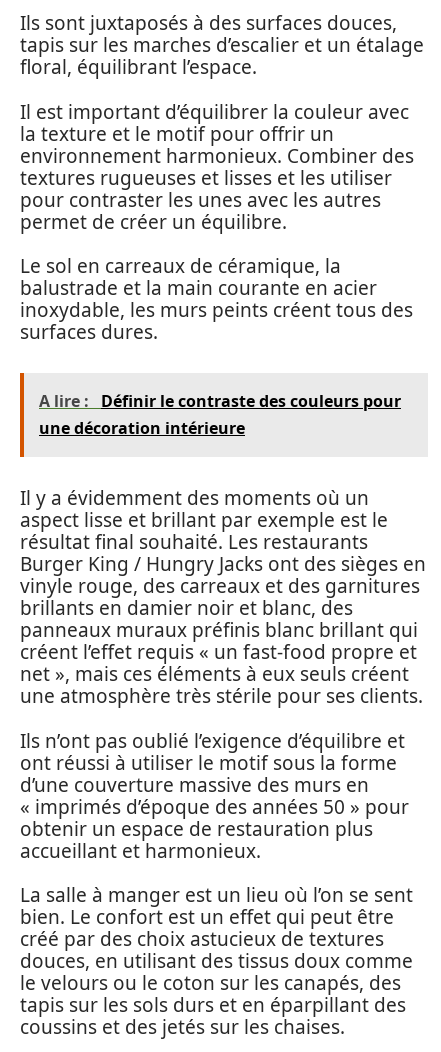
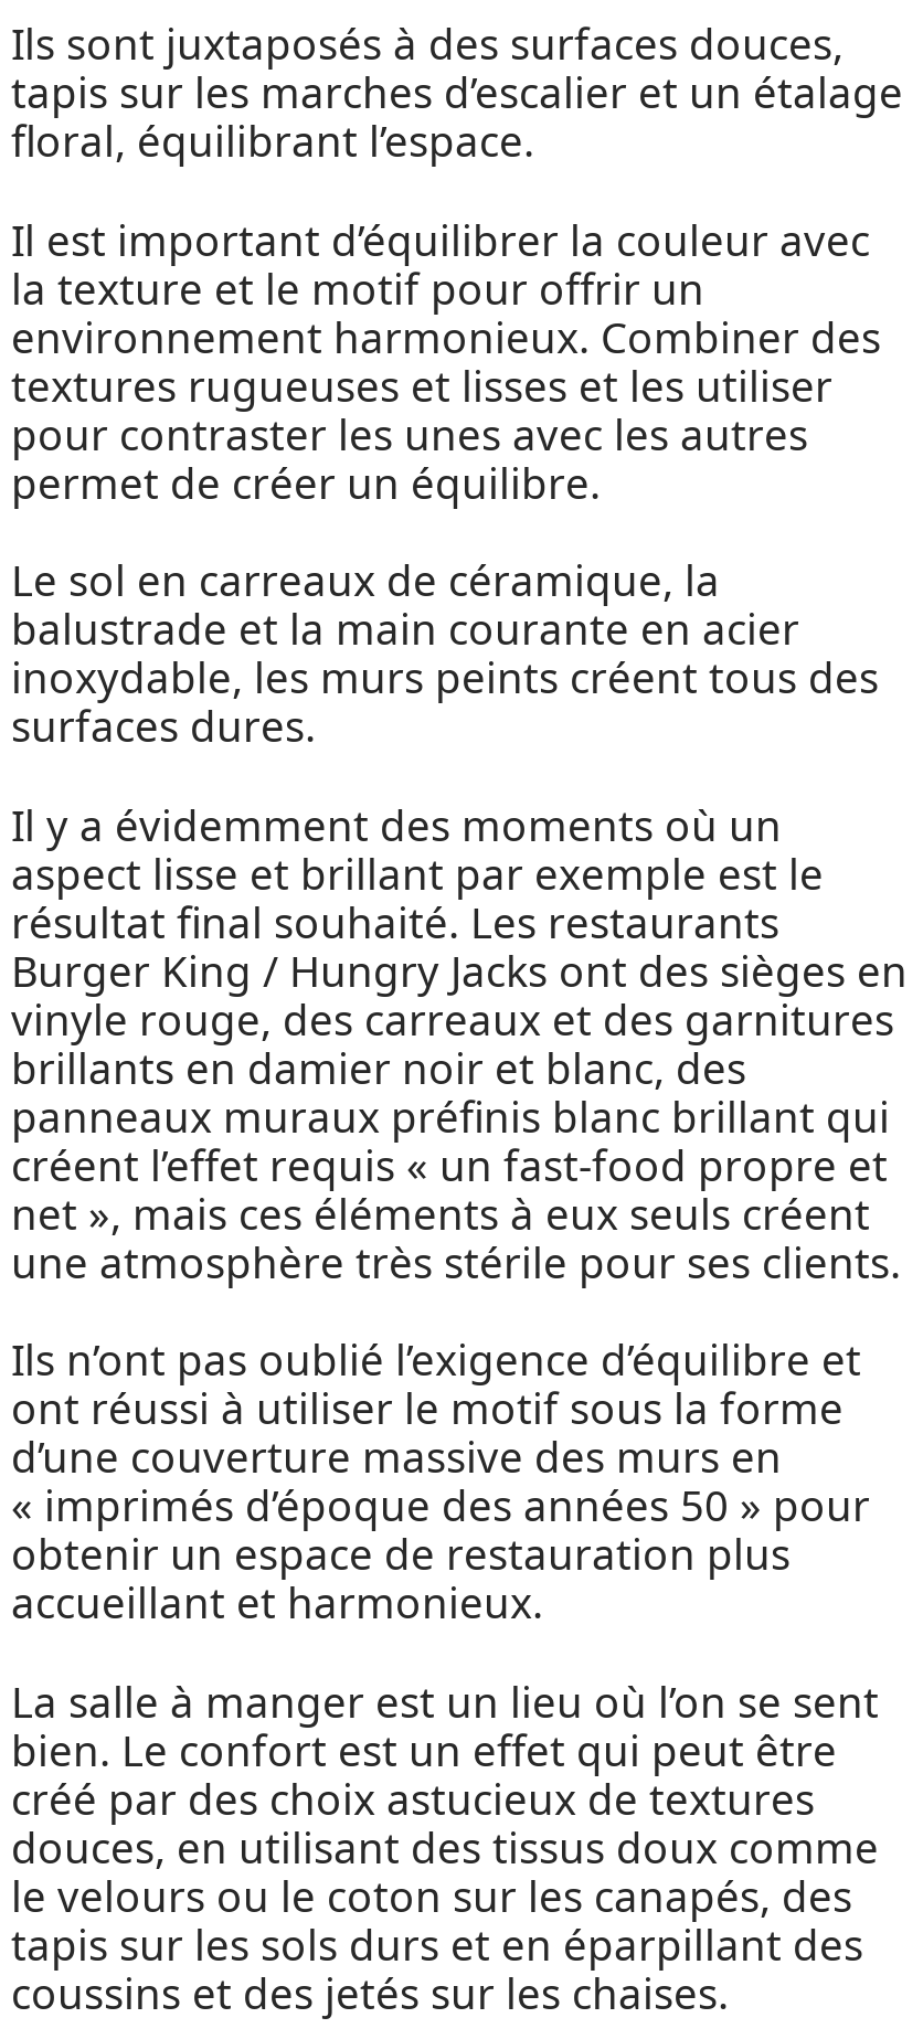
- [image]
- A lire : Définir le contraste des couleurs pour
- une décoration intérieure
